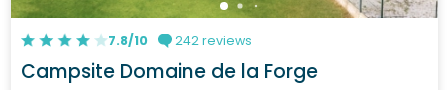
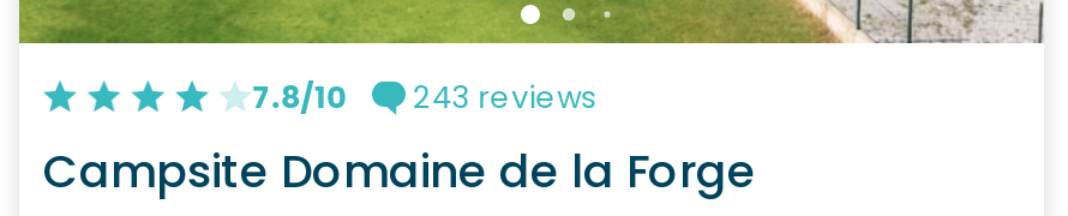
- 7.8/10 242 reviews
+ 7.8/10 243 reviews
